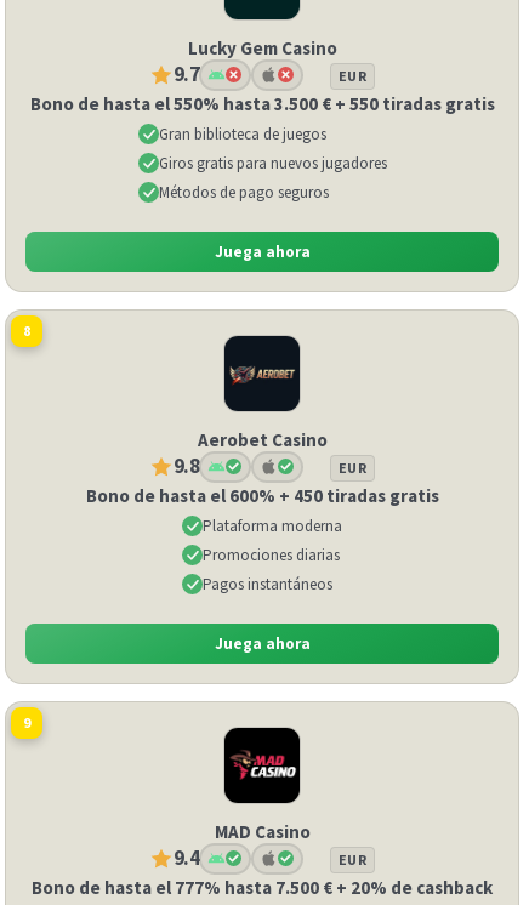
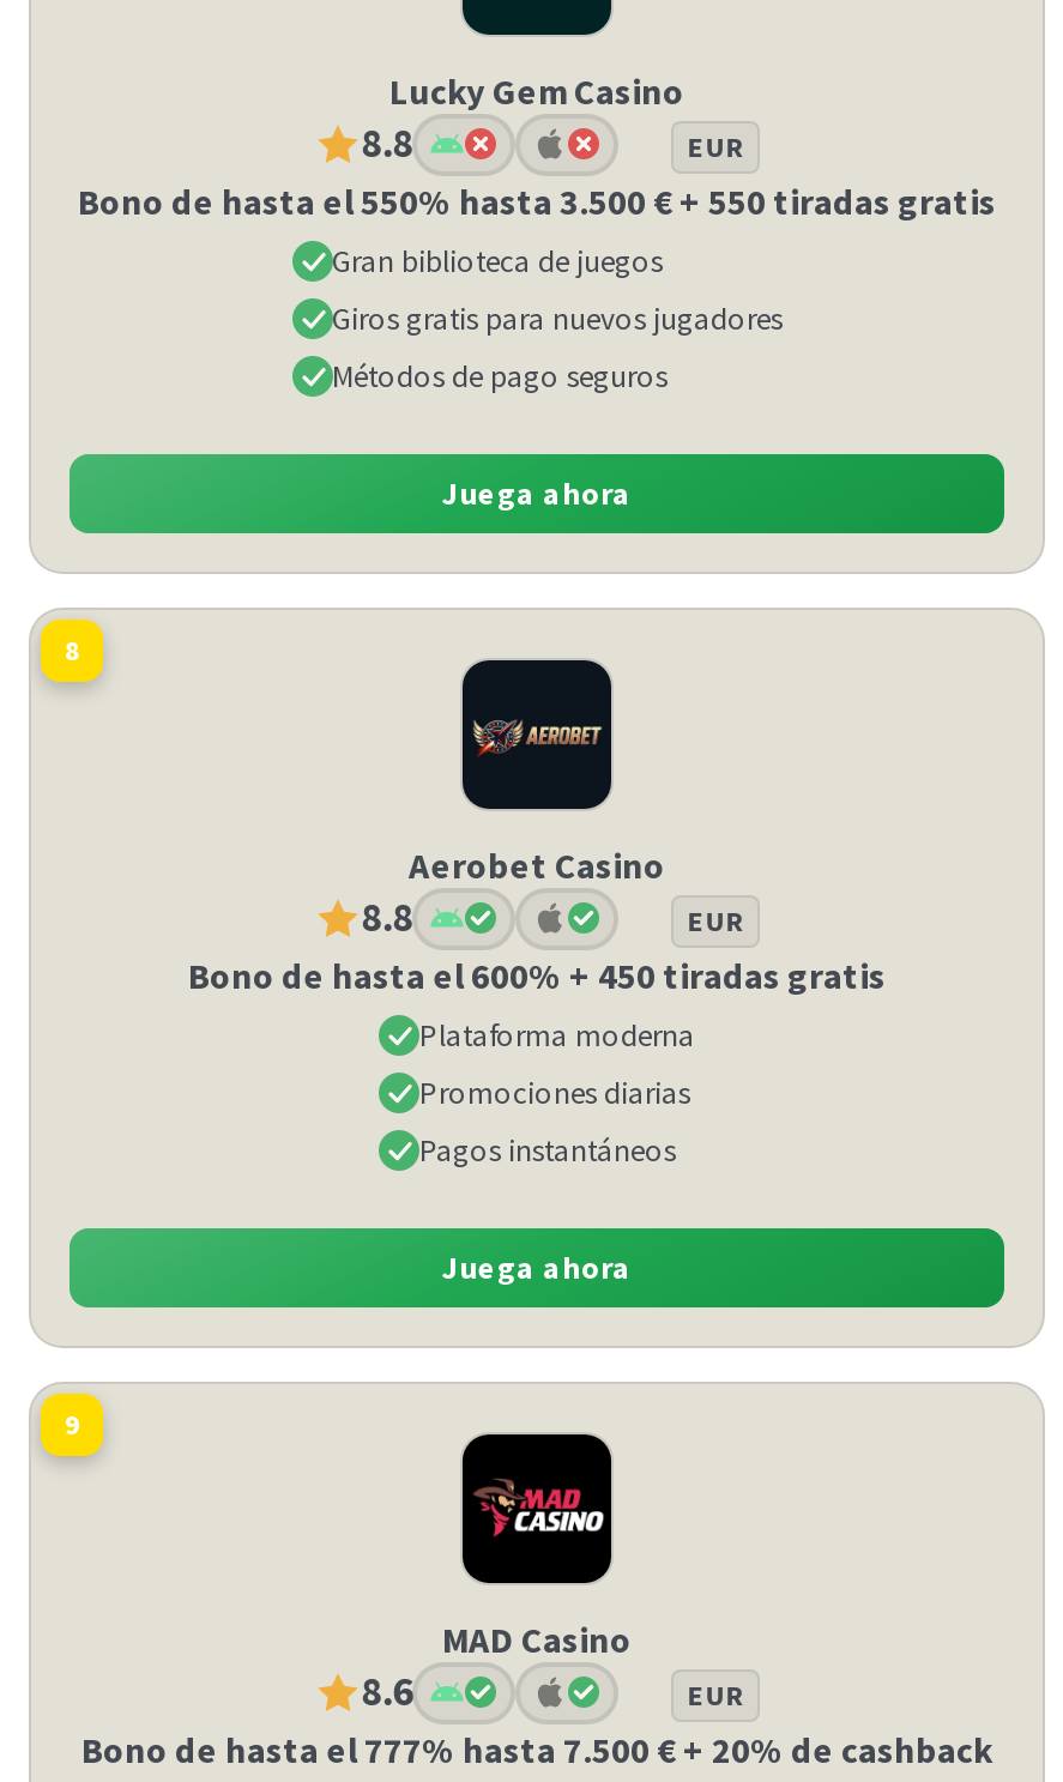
- 9.7
+ 8.8

- 9.8
+ 8.8

- 9.4
+ 8.6
